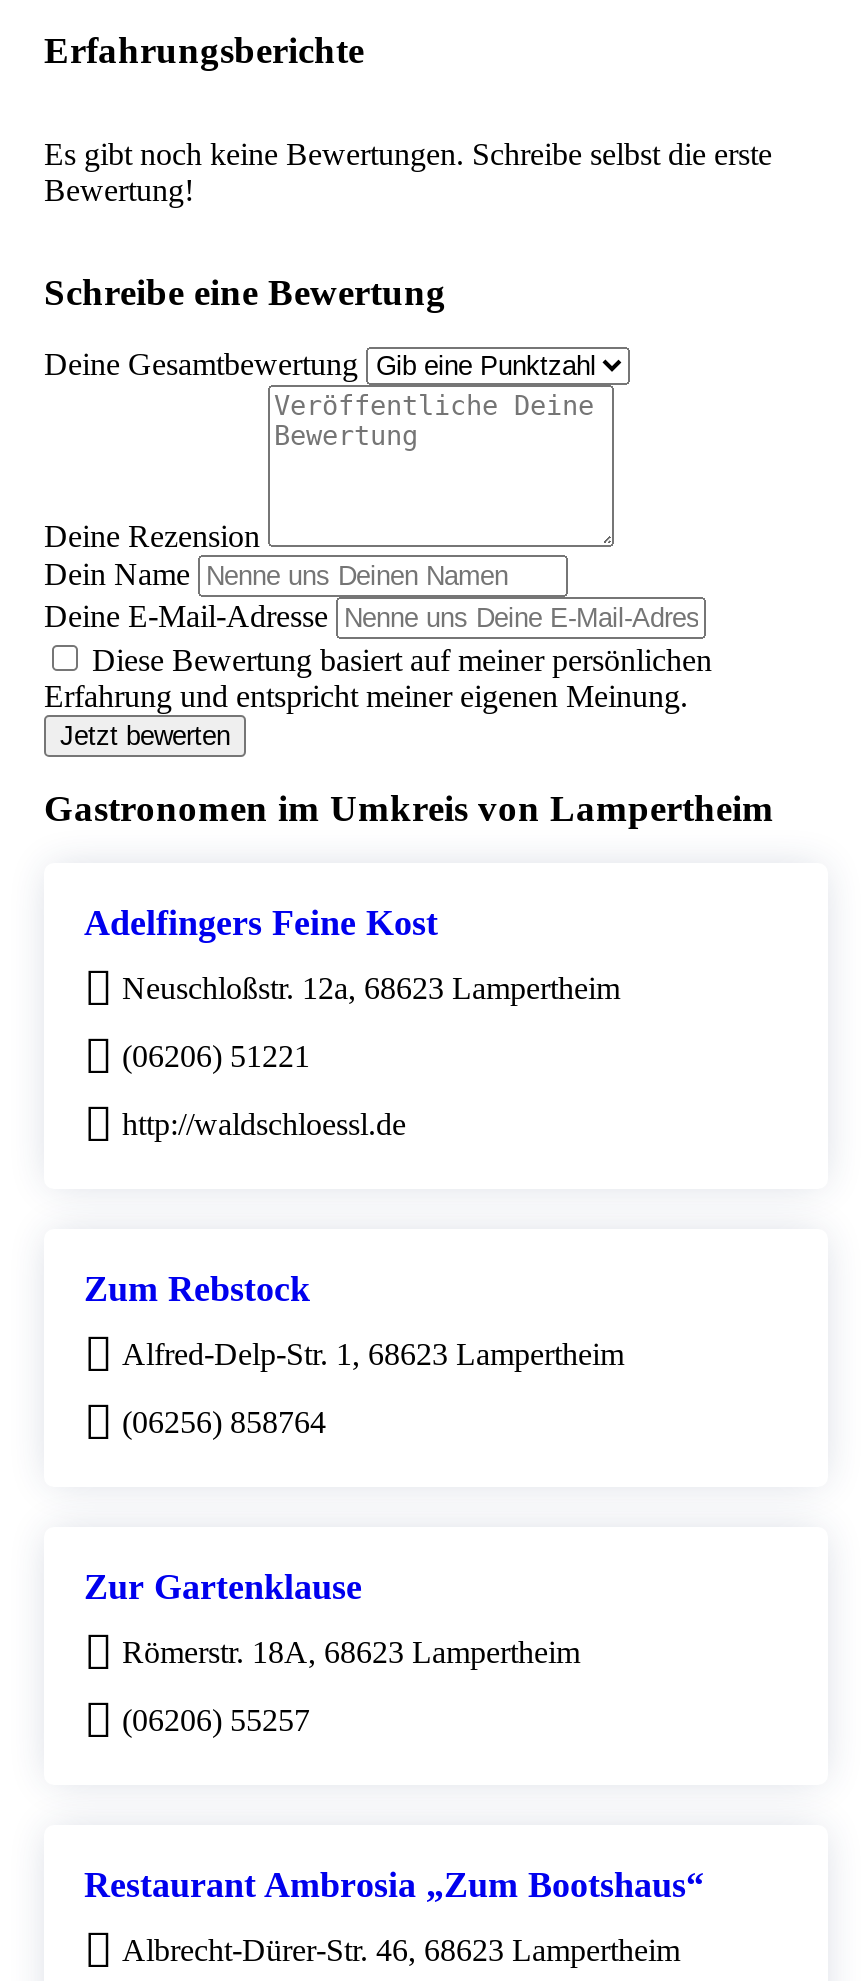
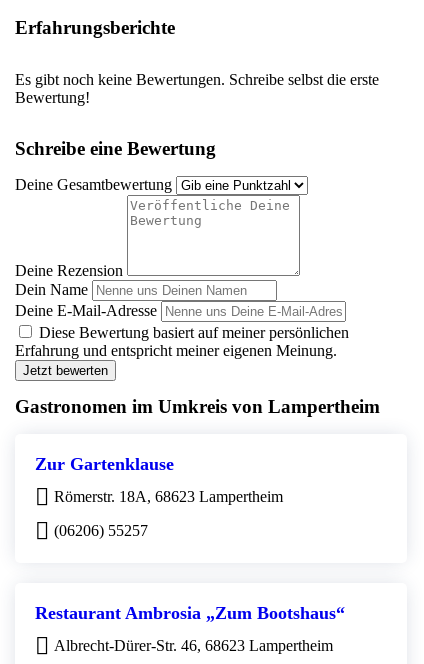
- Adelfingers Feine Kost
- Neuschloßstr. 12a, 68623 Lampertheim
- (06206) 51221
- http://waldschloessl.de

- Zum Rebstock
- Alfred-Delp-Str. 1, 68623 Lampertheim
- (06256) 858764
